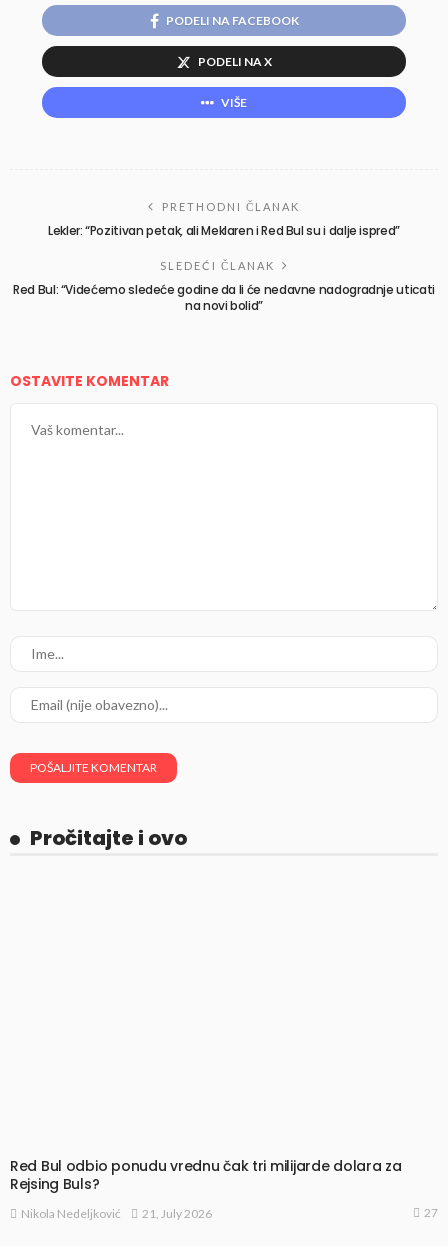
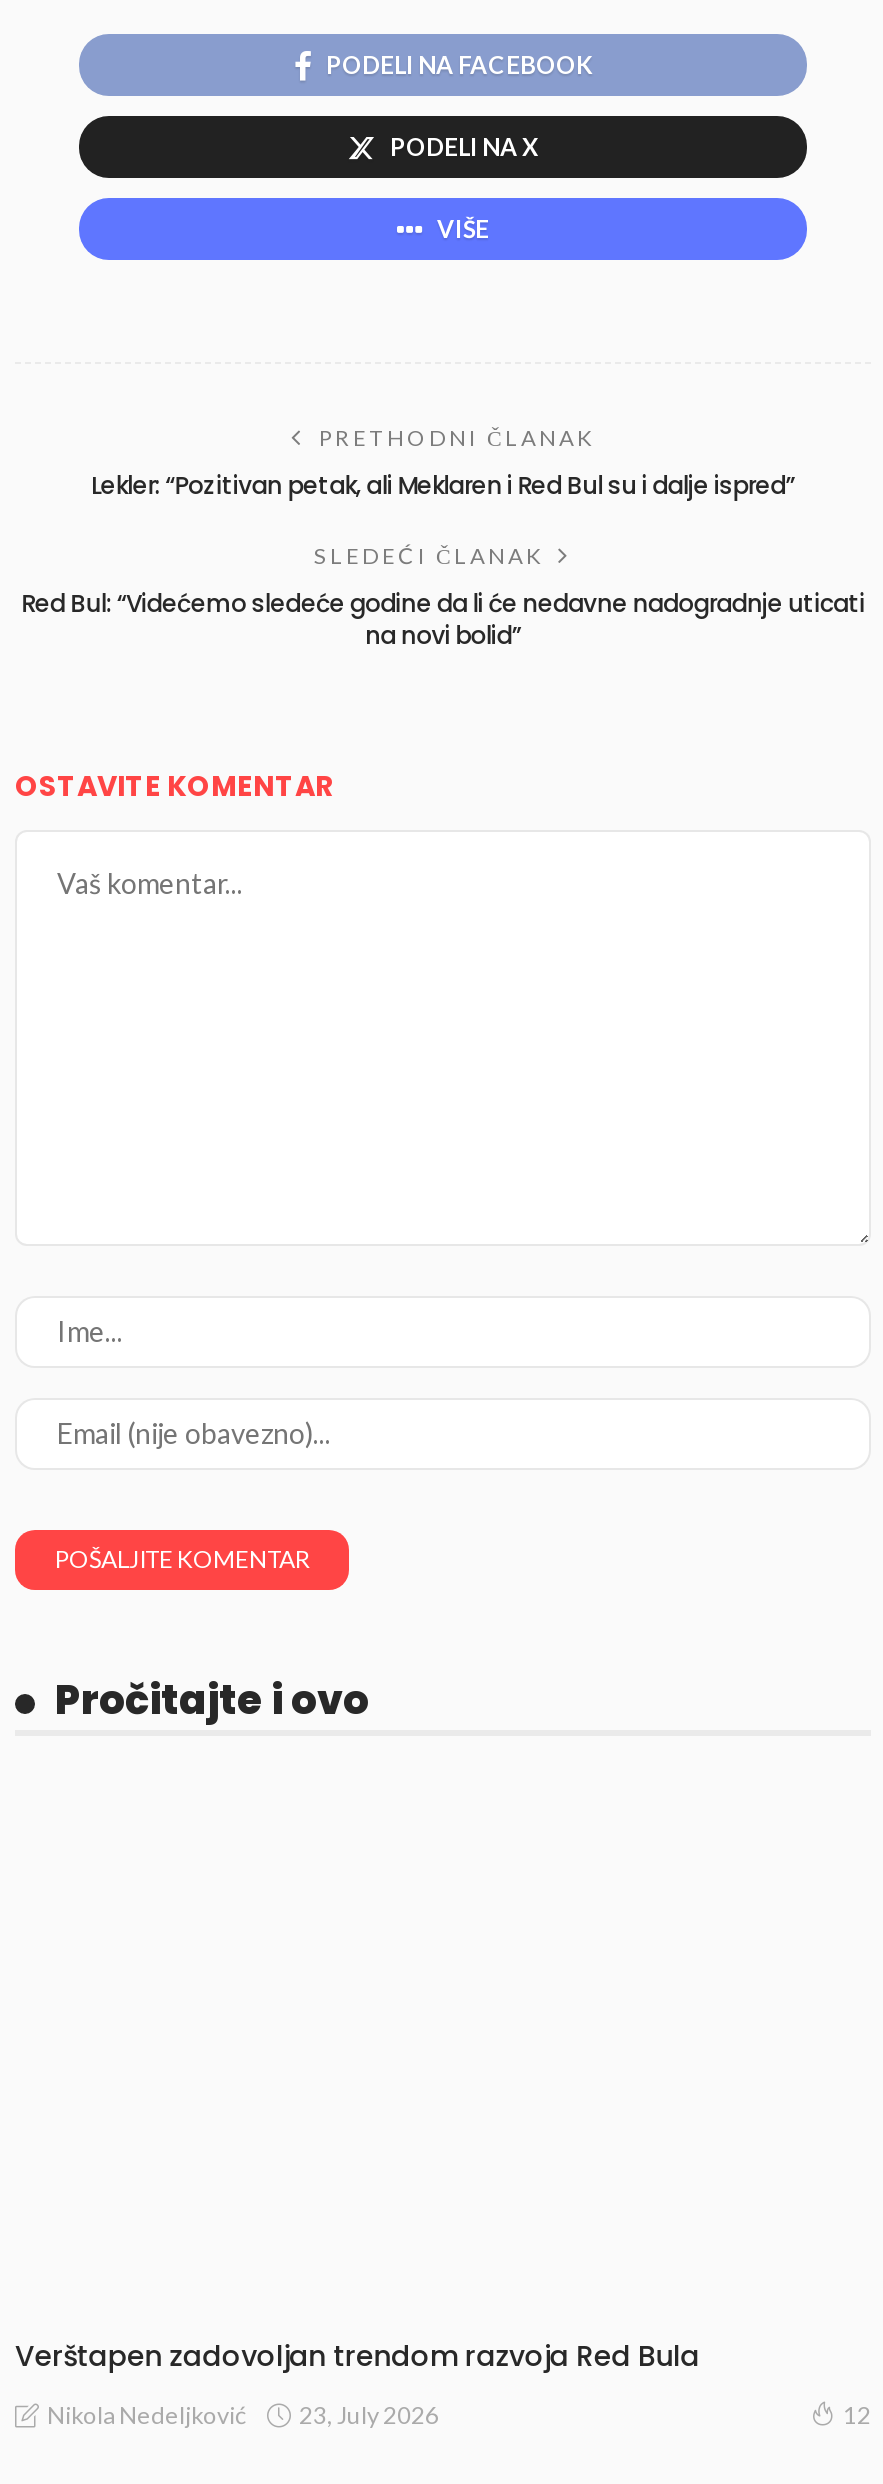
- Red Bul odbio ponudu vrednu čak tri milijarde dolara za
- Rejsing Buls?
+ Verštapen zadovoljan trendom razvoja Red Bula

- 21, July 2026
- 27
+ 23, July 2026
+ 12
